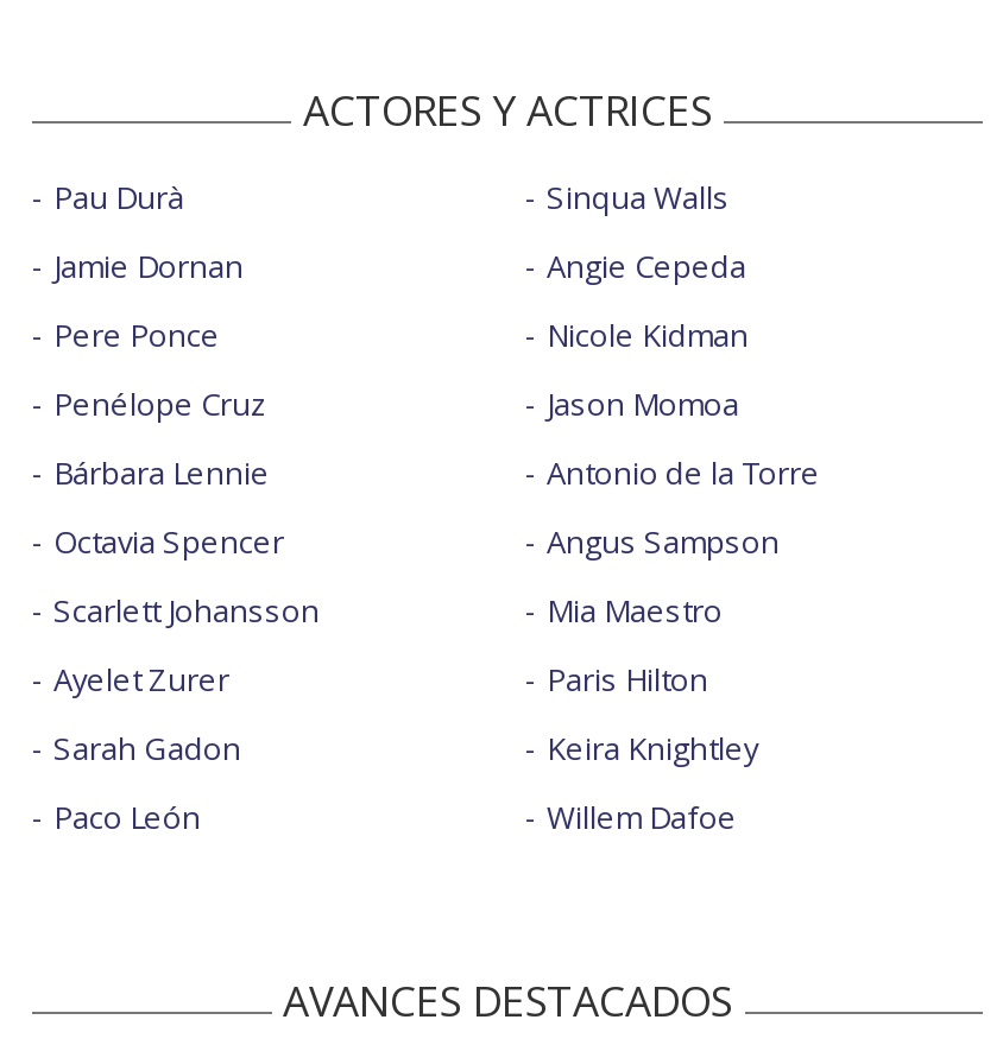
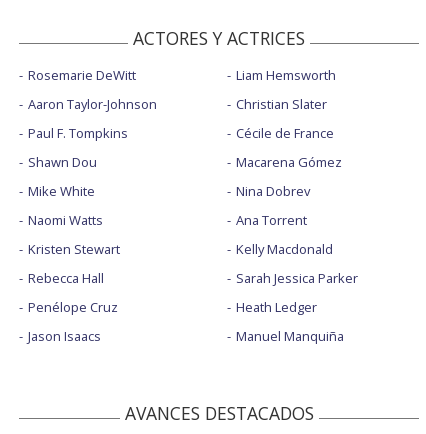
- Pau Durà
- Jamie Dornan
- Pere Ponce
+ Rosemarie DeWitt
+ Aaron Taylor-Johnson
+ Paul F. Tompkins
+ Shawn Dou
+ Mike White
+ Naomi Watts
+ Kristen Stewart
+ Rebecca Hall

- Sinqua Walls
- Angie Cepeda
- Nicole Kidman
- Jason Momoa
- Antonio de la Torre
- Angus Sampson
- Mia Maestro
- Paris Hilton
- Keira Knightley
- Willem Dafoe
+ Liam Hemsworth
+ Christian Slater
+ Cécile de France
+ Macarena Gómez
+ Nina Dobrev
+ Ana Torrent
+ Kelly Macdonald
+ Sarah Jessica Parker
+ Heath Ledger
+ Manuel Manquiña

moved down: Penélope Cruz

- Bárbara Lennie
- Octavia Spencer
- Scarlett Johansson
- Ayelet Zurer
- Sarah Gadon
- Paco León
+ Jason Isaacs
